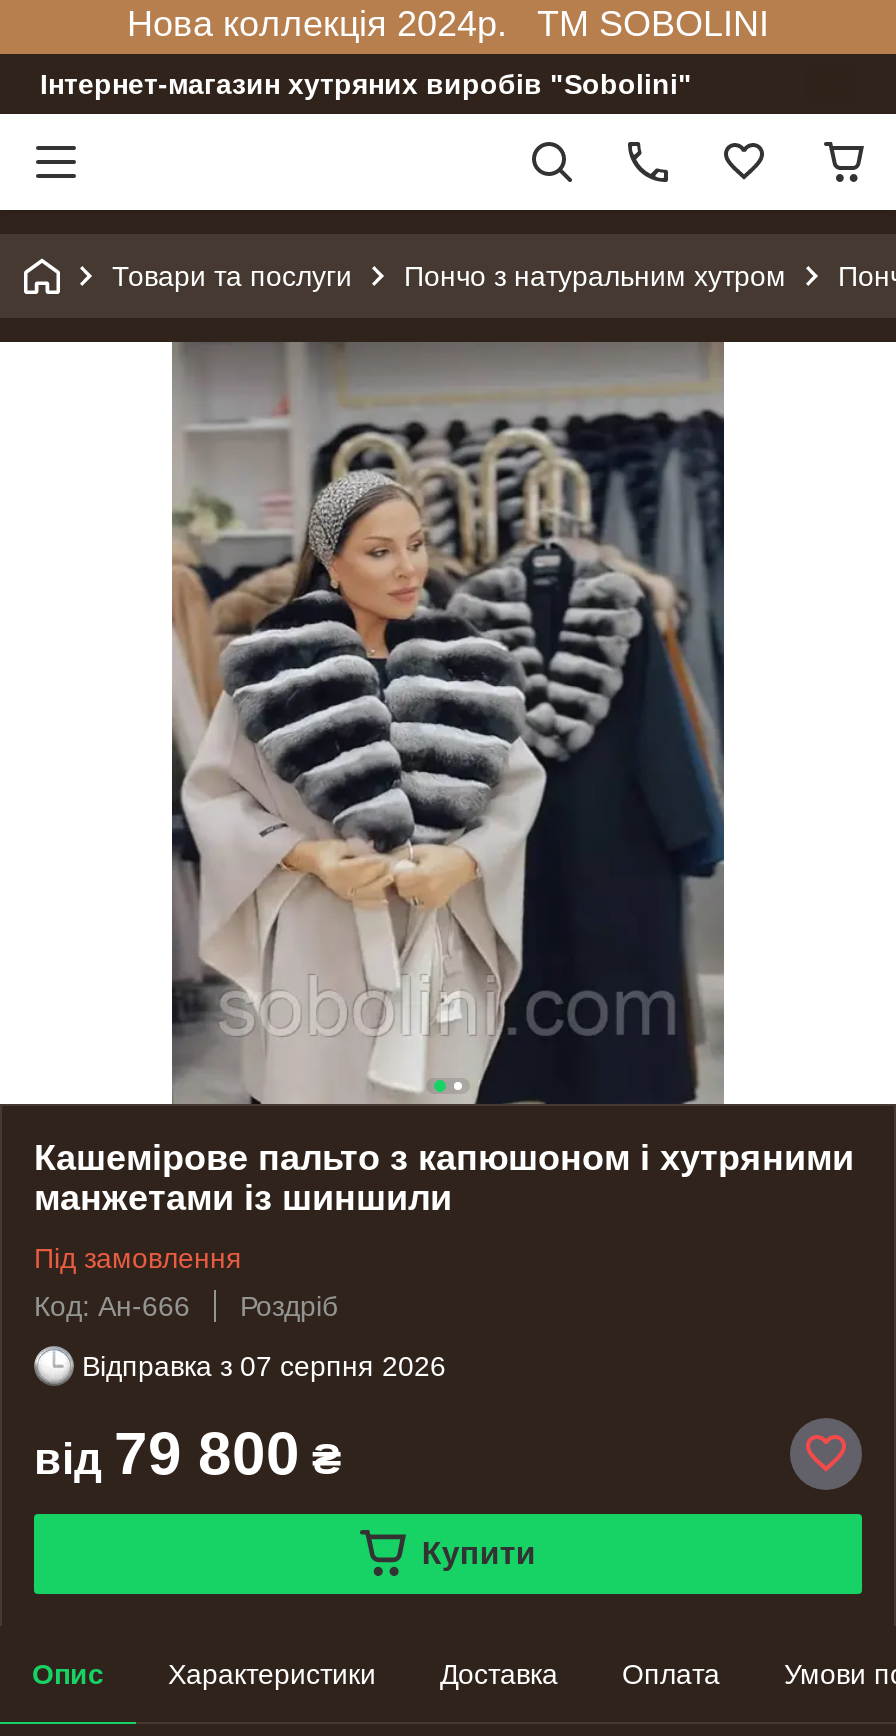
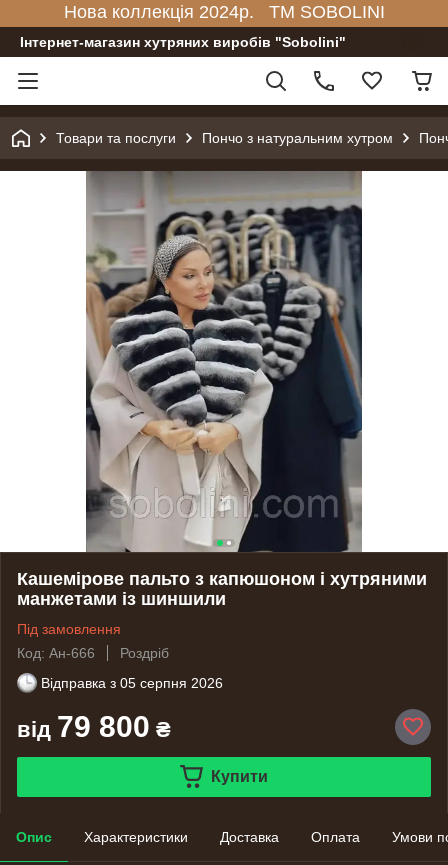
- Відправка з 07 серпня 2026
+ Відправка з 05 серпня 2026
